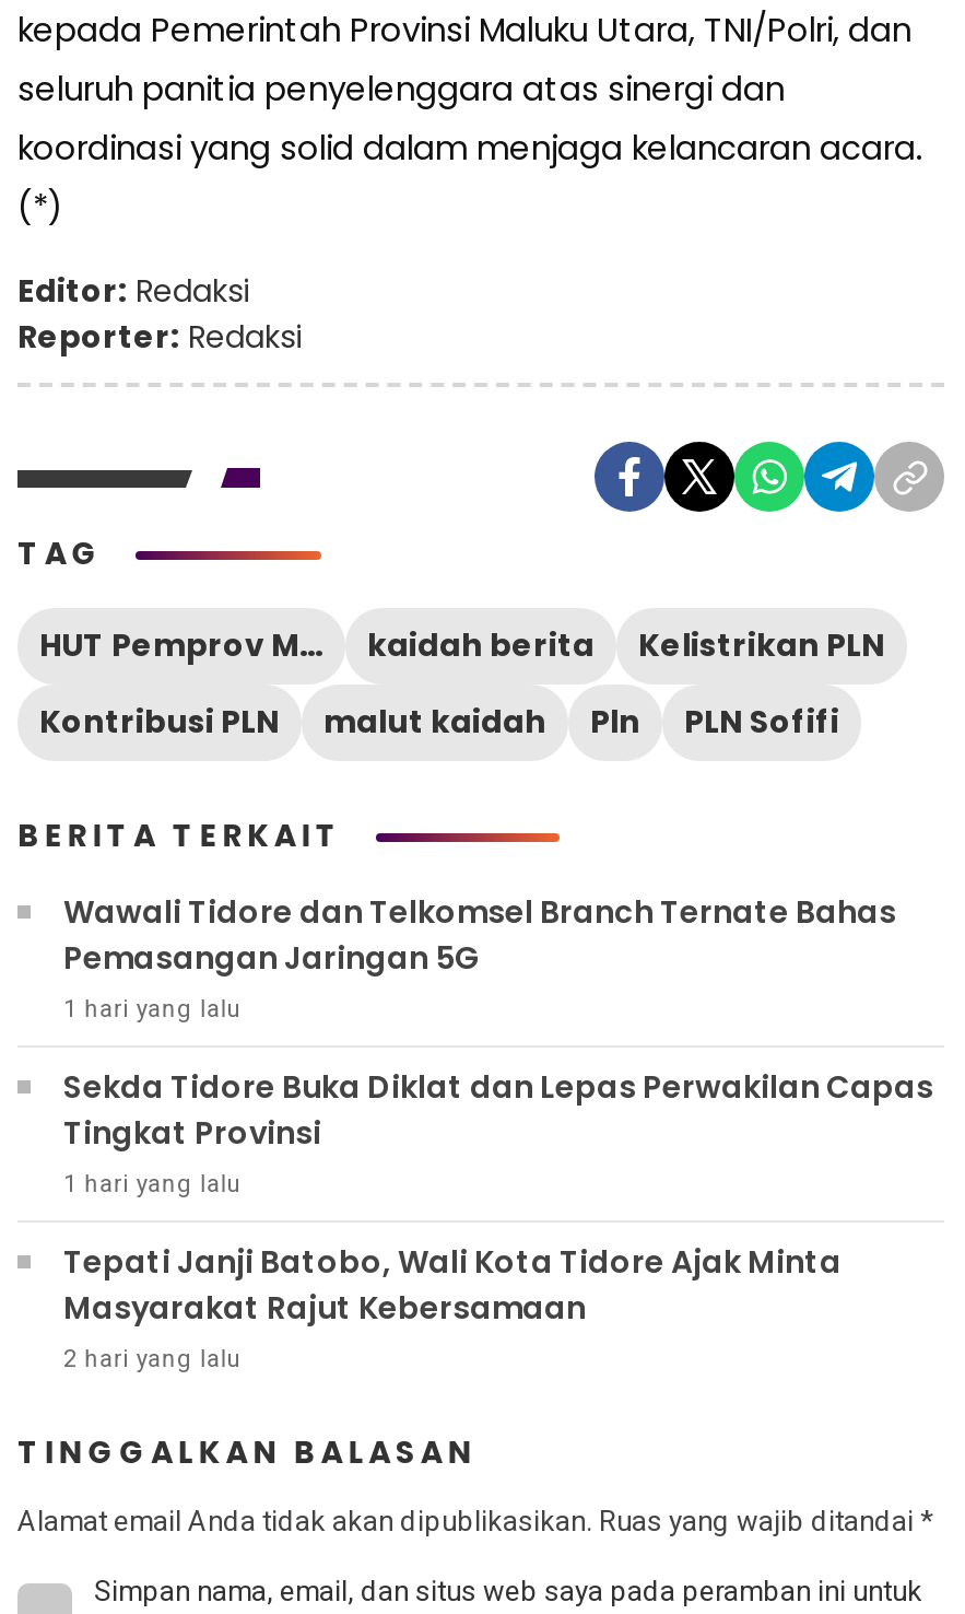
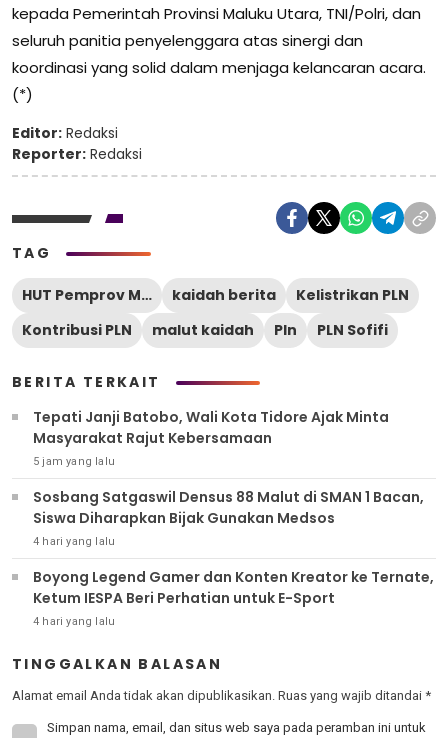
- Wawali Tidore dan Telkomsel Branch Ternate Bahas
- Pemasangan Jaringan 5G
- 1 hari yang lalu
- Sekda Tidore Buka Diklat dan Lepas Perwakilan Capas
- Tingkat Provinsi
- 1 hari yang lalu

moved up: Tepati Janji Batobo, Wali Kota Tidore Ajak Minta | Masyarakat Rajut Kebersamaan

- 2 hari yang lalu
+ 5 jam yang lalu
+ Sosbang Satgaswil Densus 88 Malut di SMAN 1 Bacan,
+ Siswa Diharapkan Bijak Gunakan Medsos
+ 4 hari yang lalu
+ Boyong Legend Gamer dan Konten Kreator ke Ternate,
+ Ketum IESPA Beri Perhatian untuk E-Sport
+ 4 hari yang lalu
